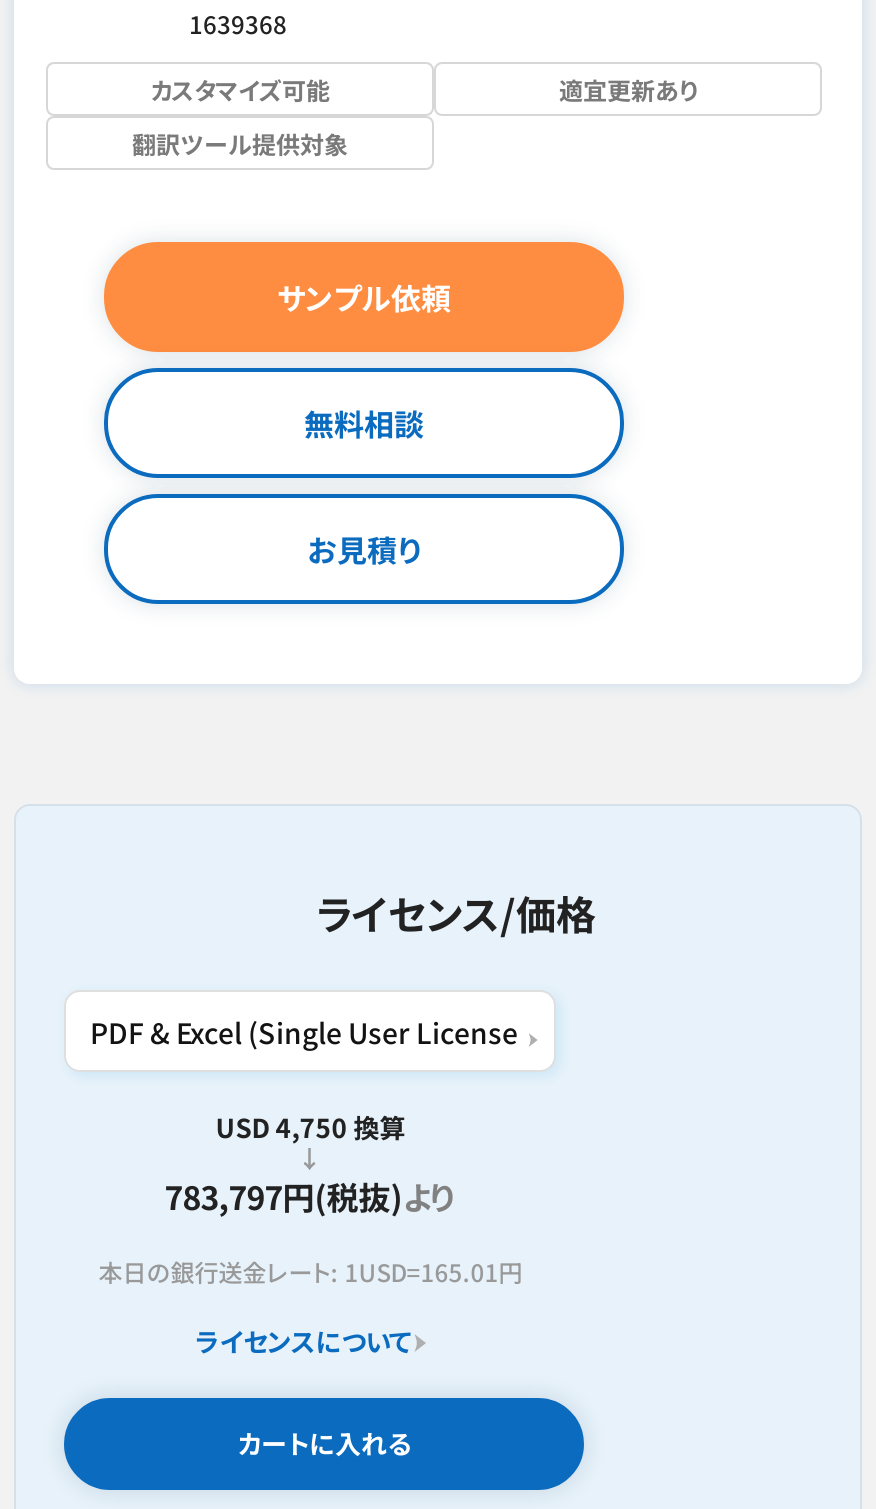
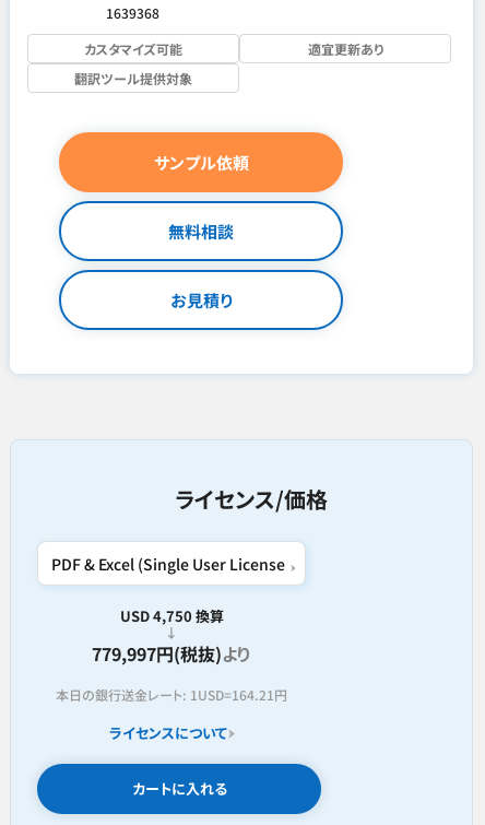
- 783,797円(税抜)より
+ 779,997円(税抜)より

- 本日の銀行送金レート: 1USD=165.01円
+ 本日の銀行送金レート: 1USD=164.21円
